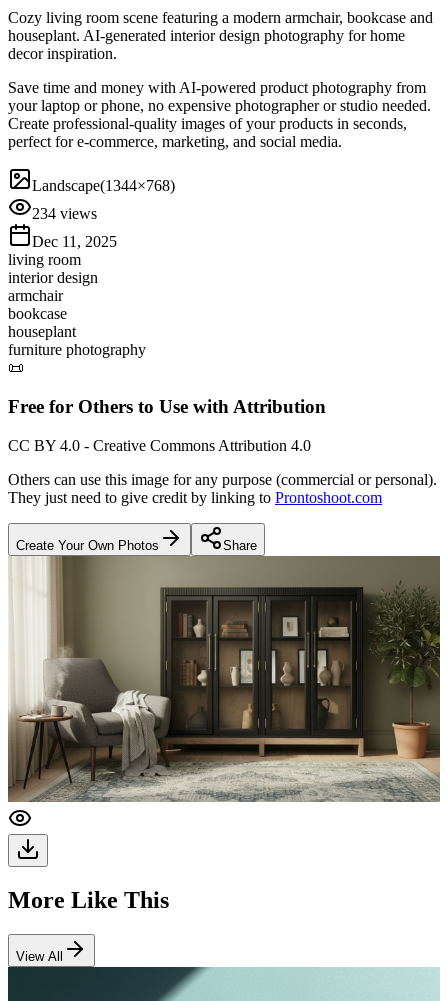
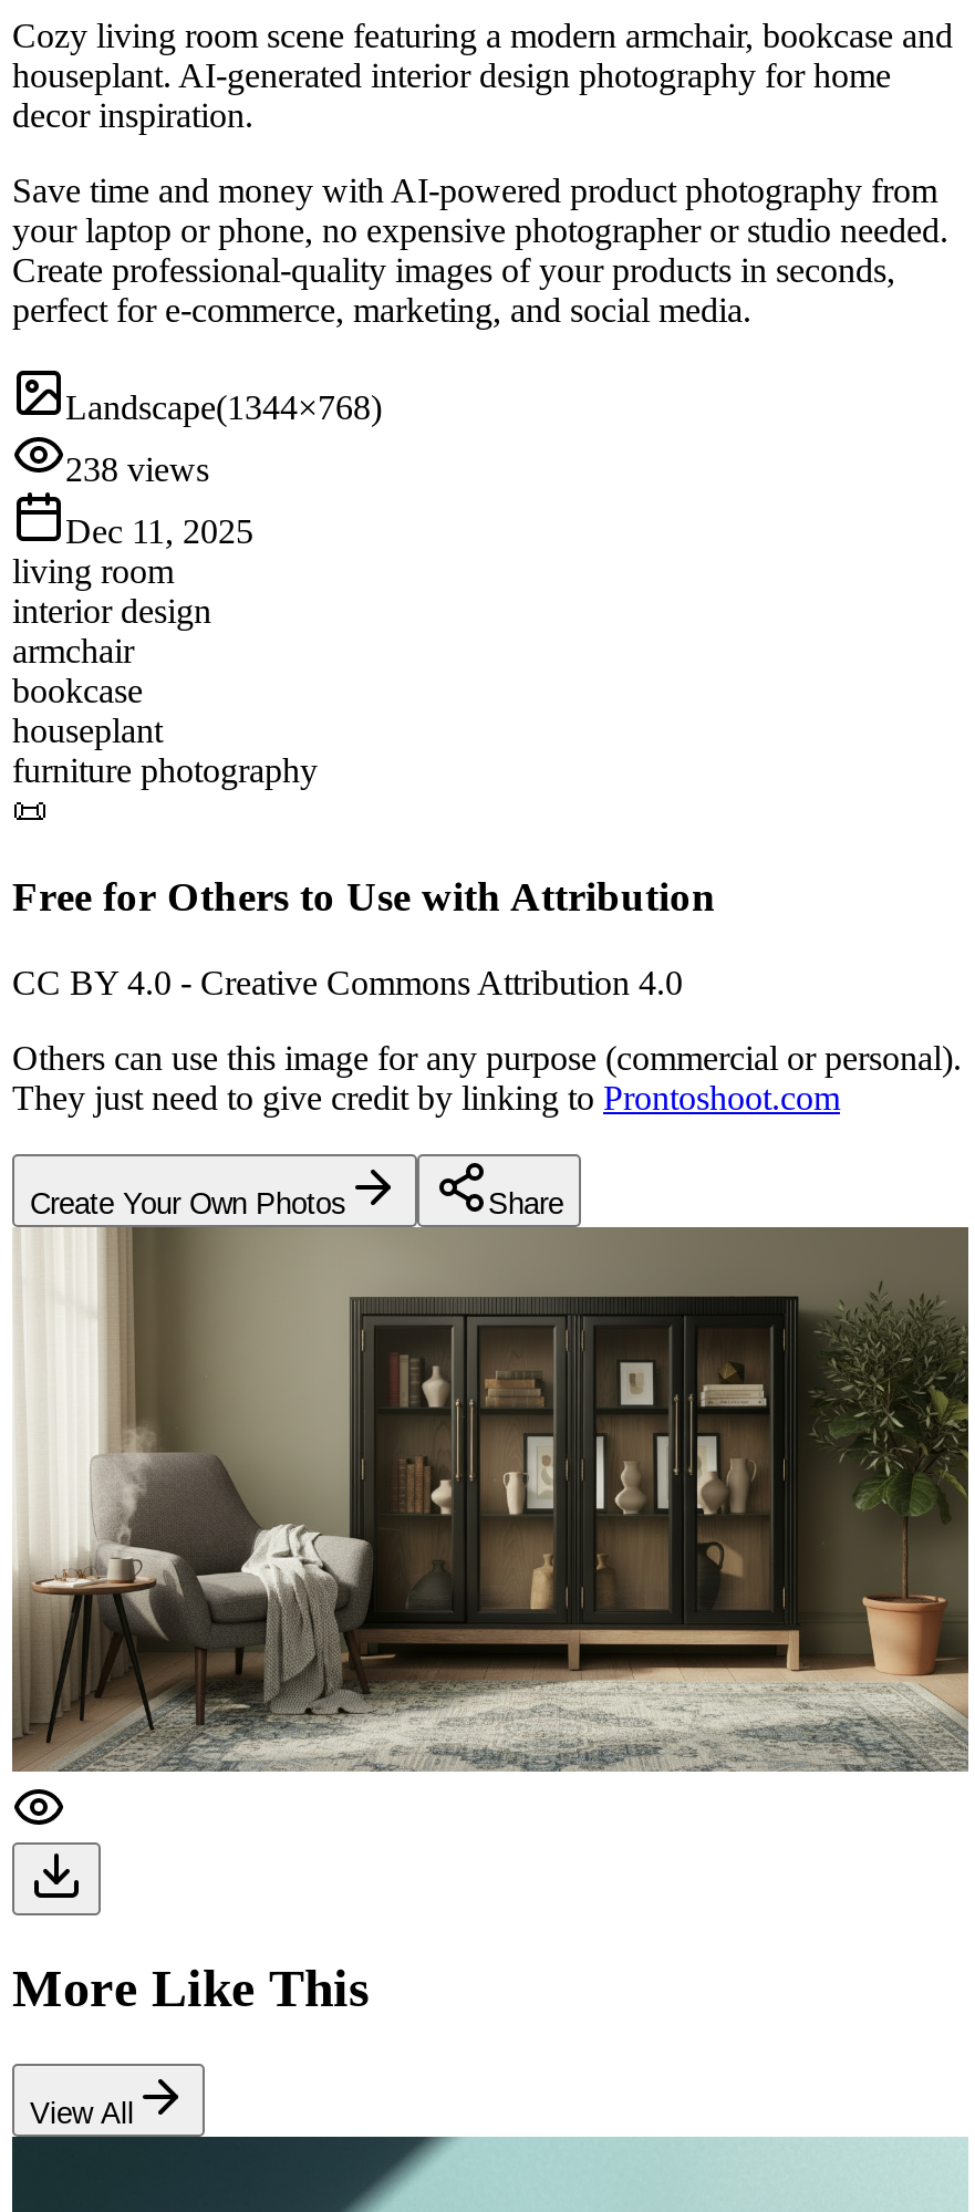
- 234 views
+ 238 views
